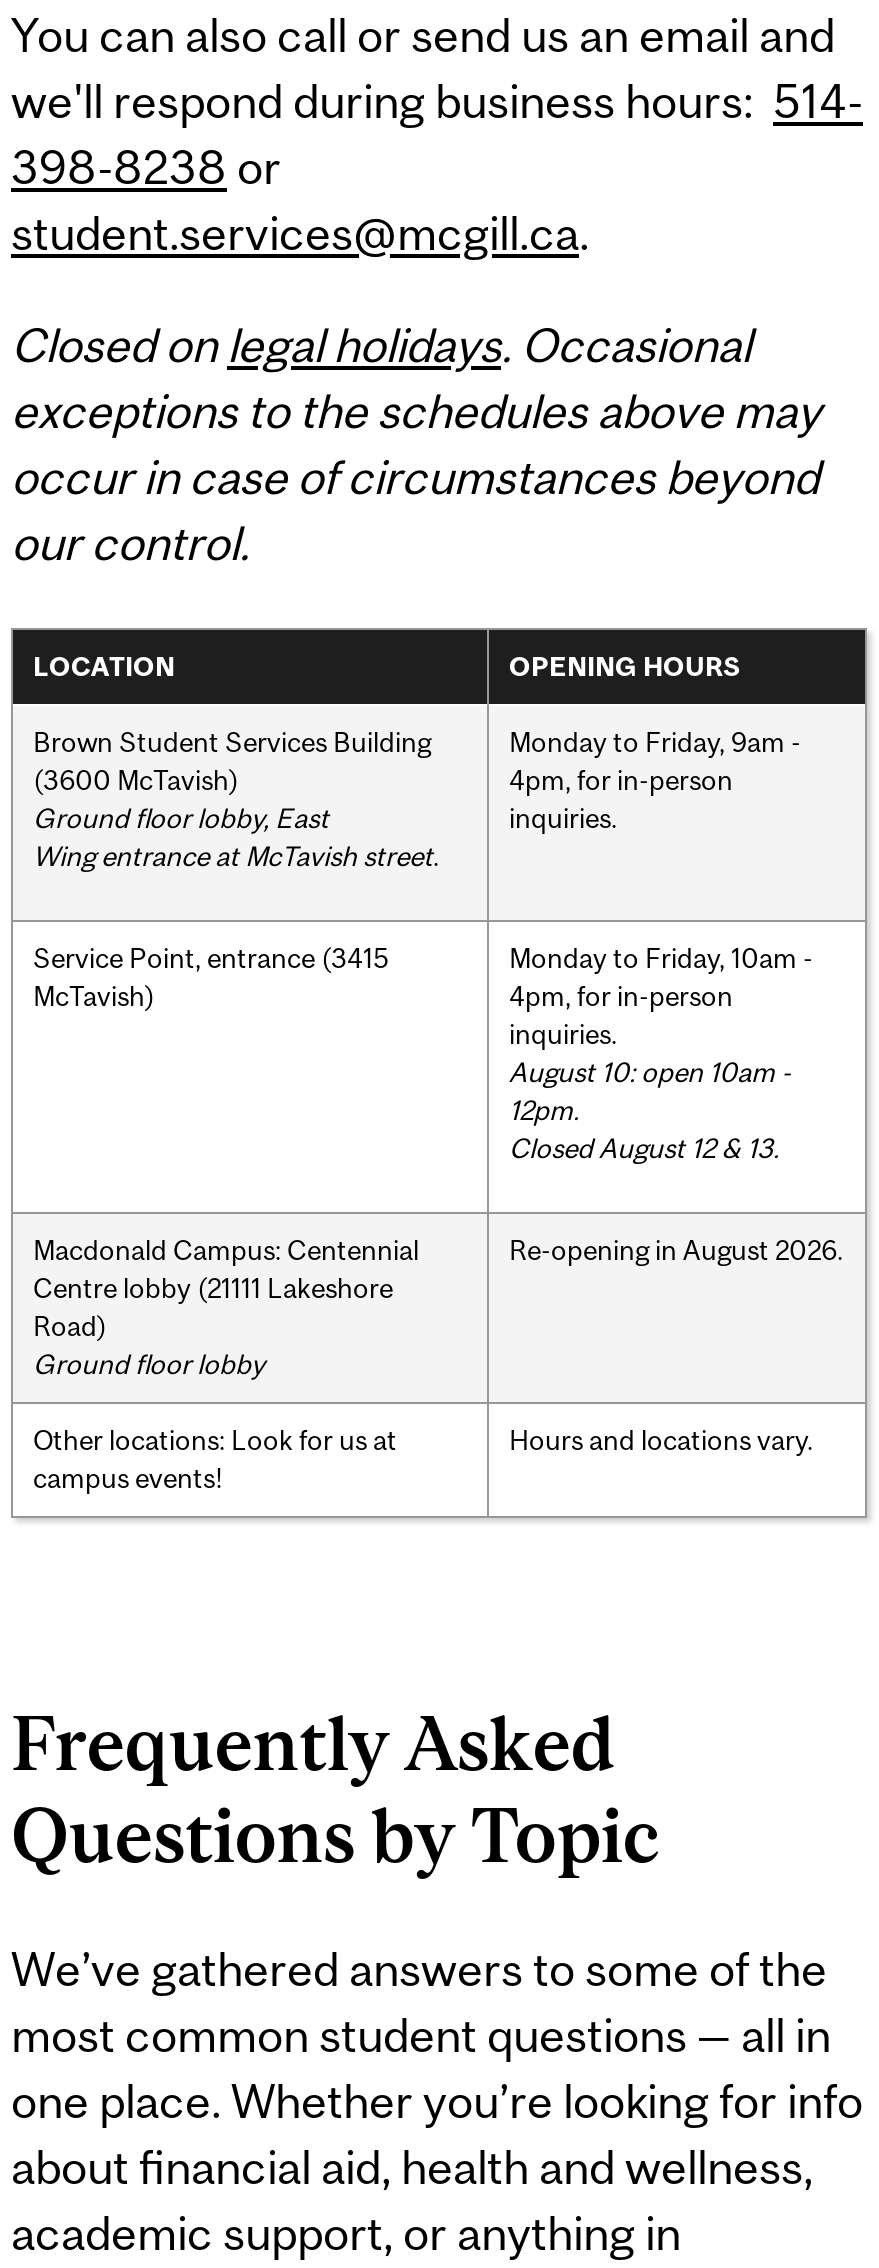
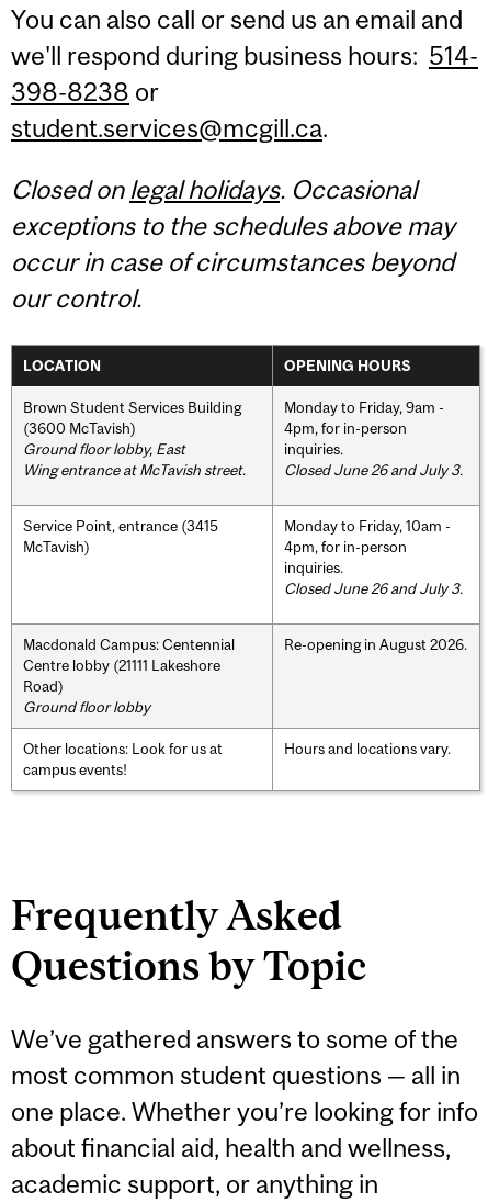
+ Closed June 26 and July 3.

- August 10: open 10am -
- 12pm.
- Closed August 12 & 13.
+ Closed June 26 and July 3.
